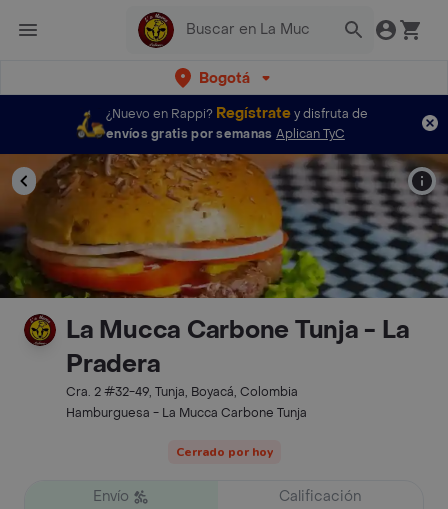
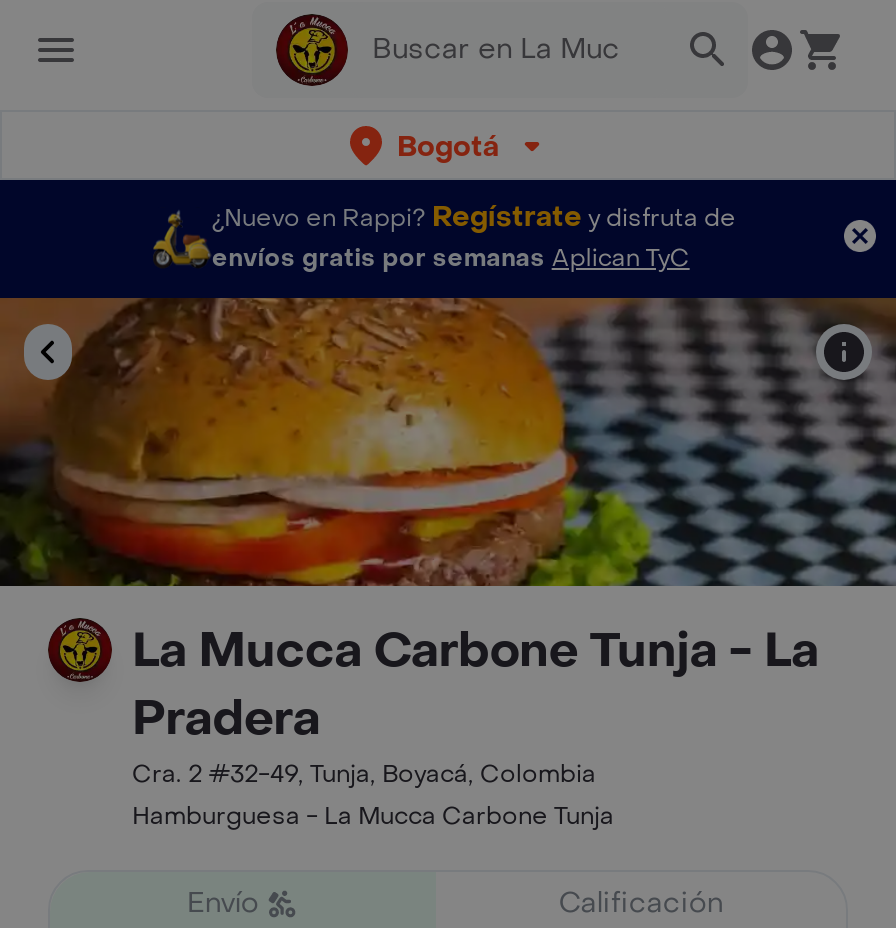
- Cerrado por hoy
